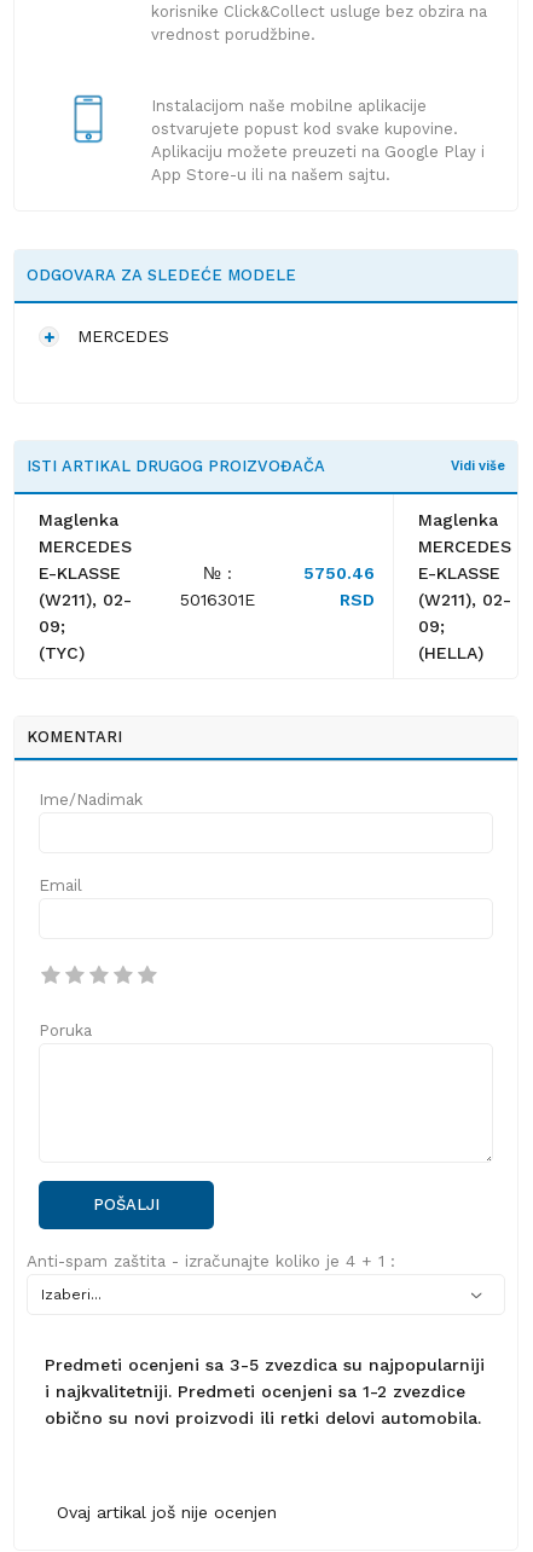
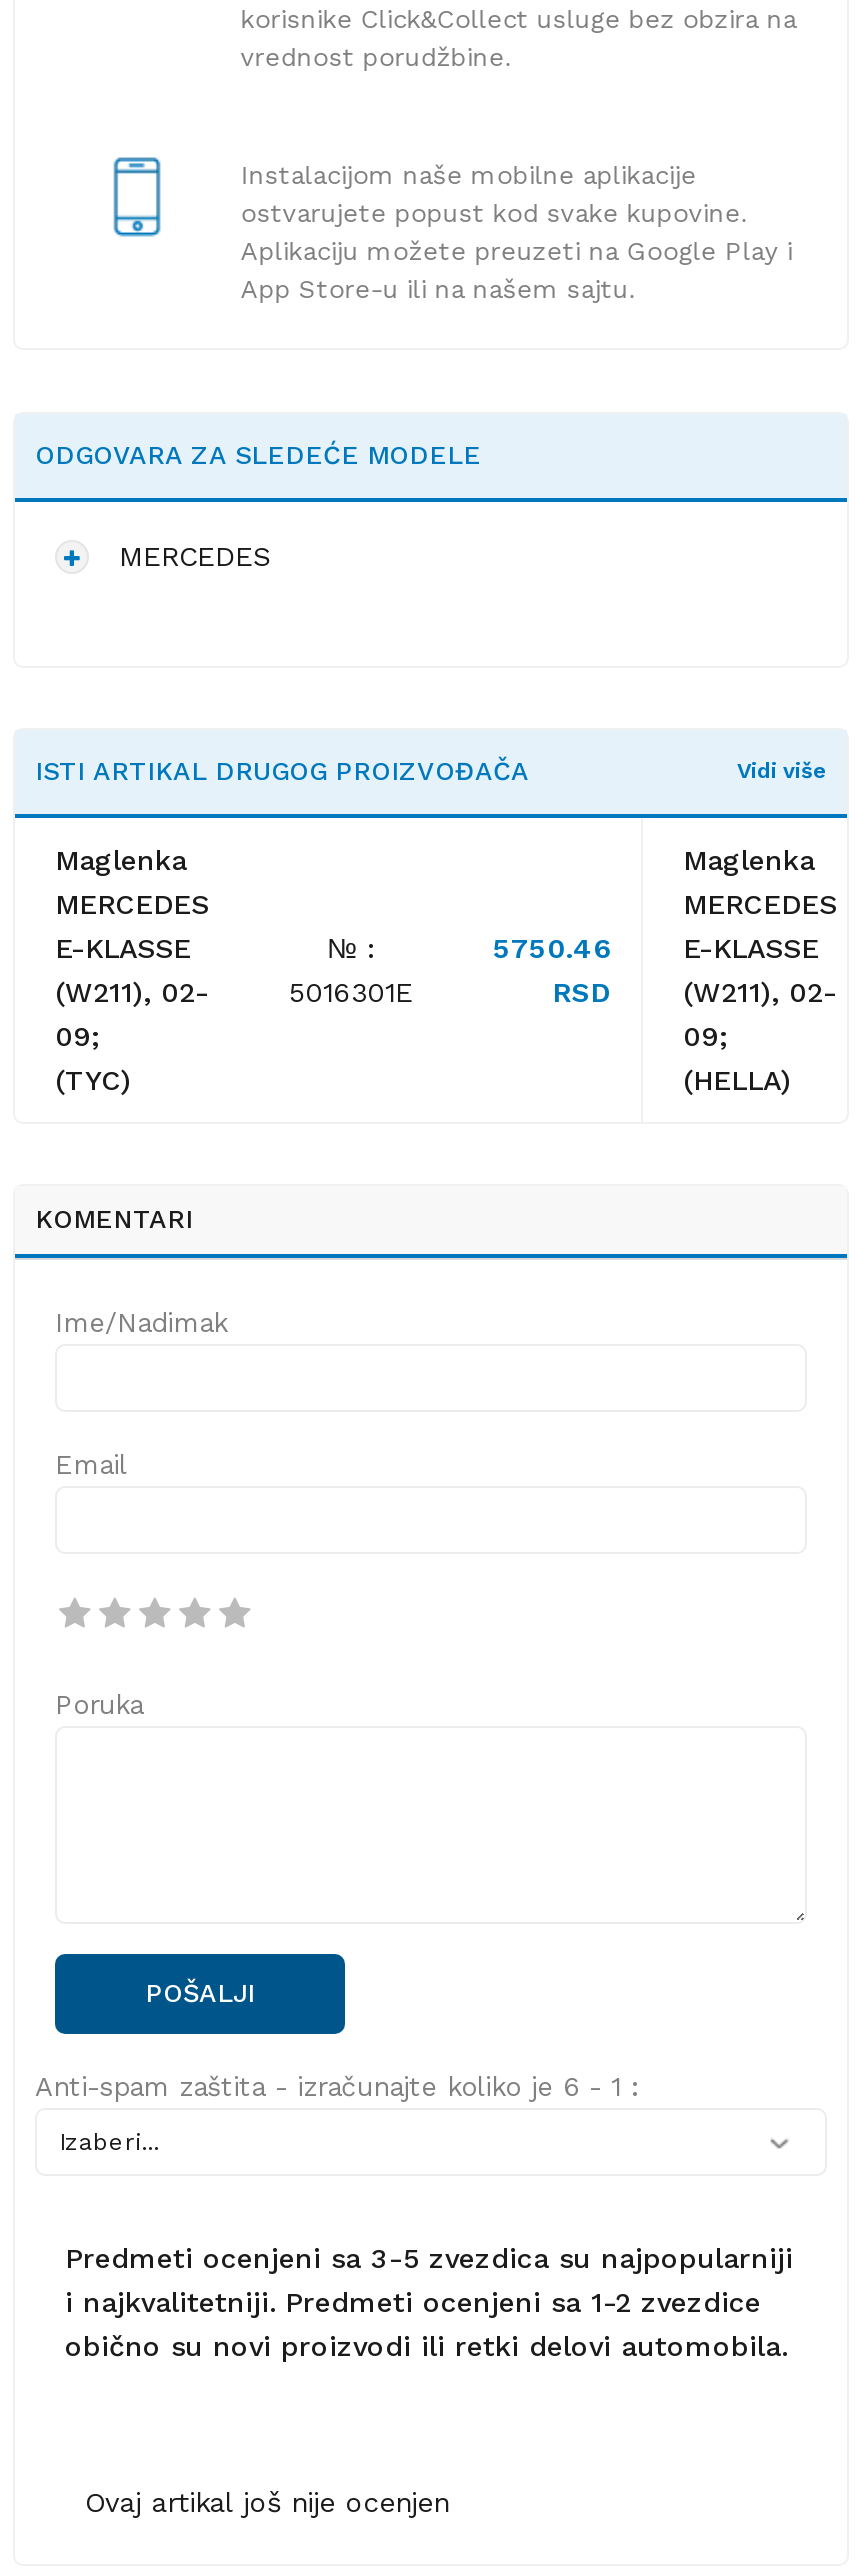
- Anti-spam zaštita - izračunajte koliko je 4 + 1 :
+ Anti-spam zaštita - izračunajte koliko je 6 - 1 :
